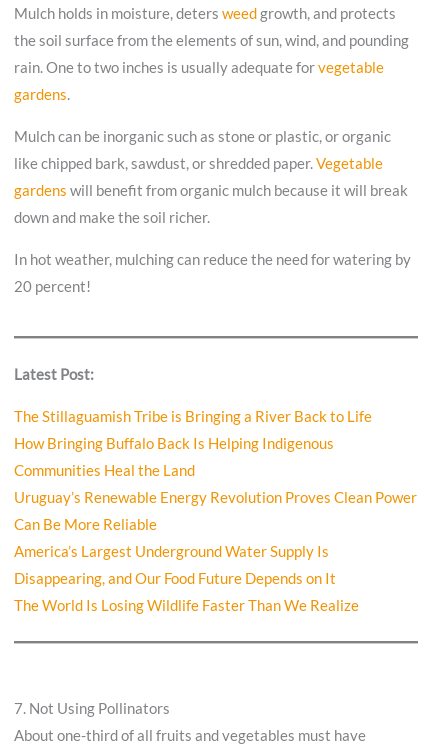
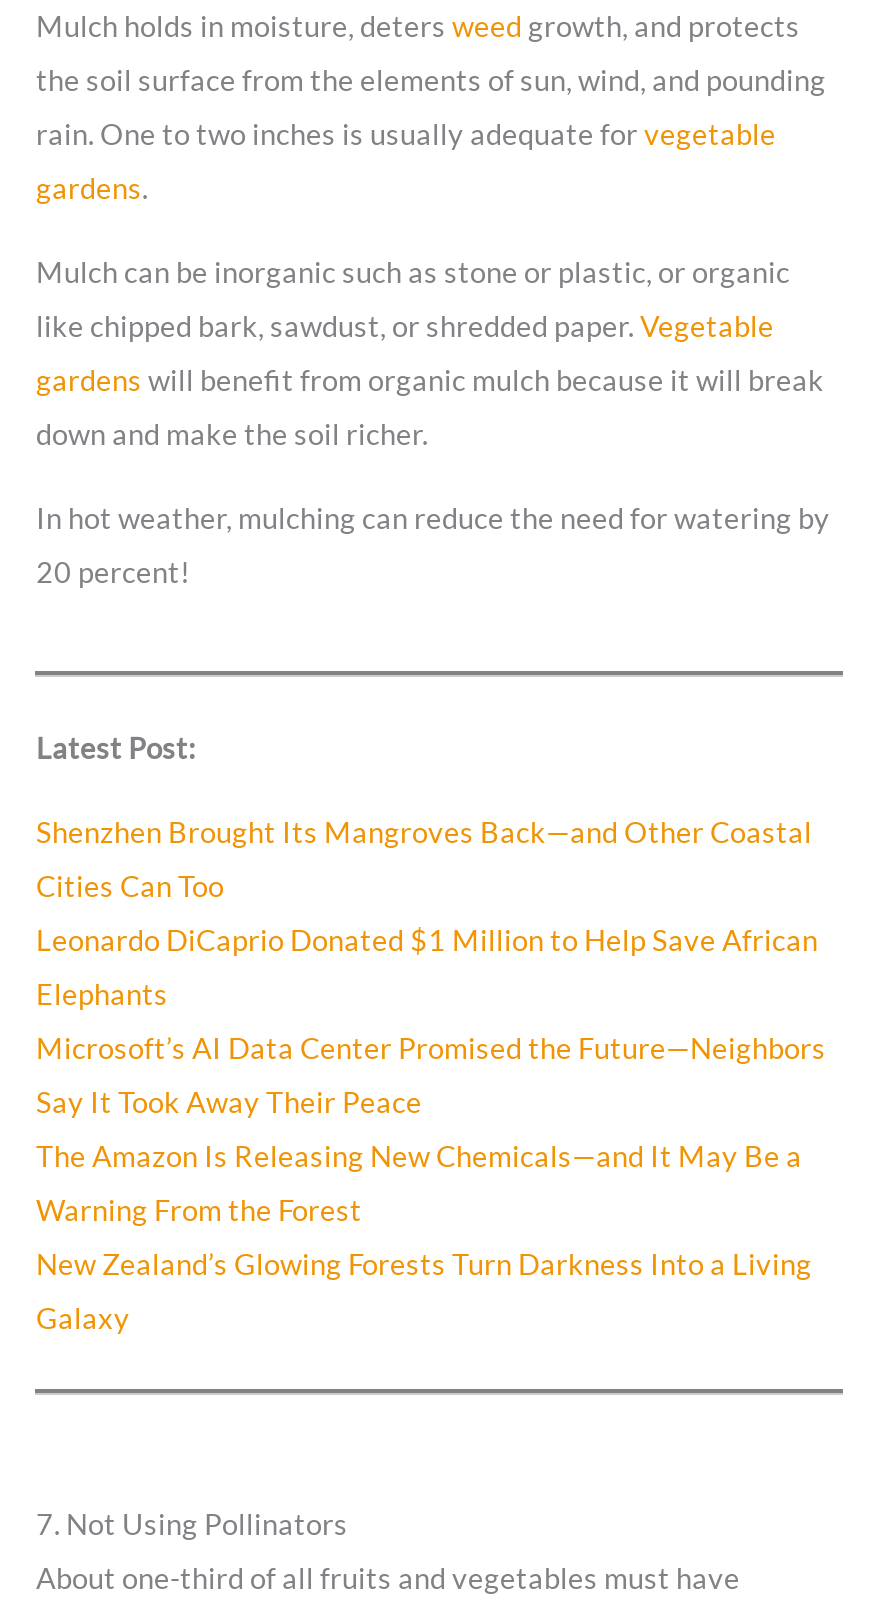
- The Stillaguamish Tribe is Bringing a River Back to Life
- How Bringing Buffalo Back Is Helping Indigenous
- Communities Heal the Land
- Uruguay’s Renewable Energy Revolution Proves Clean Power
- Can Be More Reliable
- America’s Largest Underground Water Supply Is
- Disappearing, and Our Food Future Depends on It
- The World Is Losing Wildlife Faster Than We Realize
+ Shenzhen Brought Its Mangroves Back—and Other Coastal
+ Cities Can Too
+ Leonardo DiCaprio Donated $1 Million to Help Save African
+ Elephants
+ Microsoft’s AI Data Center Promised the Future—Neighbors
+ Say It Took Away Their Peace
+ The Amazon Is Releasing New Chemicals—and It May Be a
+ Warning From the Forest
+ New Zealand’s Glowing Forests Turn Darkness Into a Living
+ Galaxy
